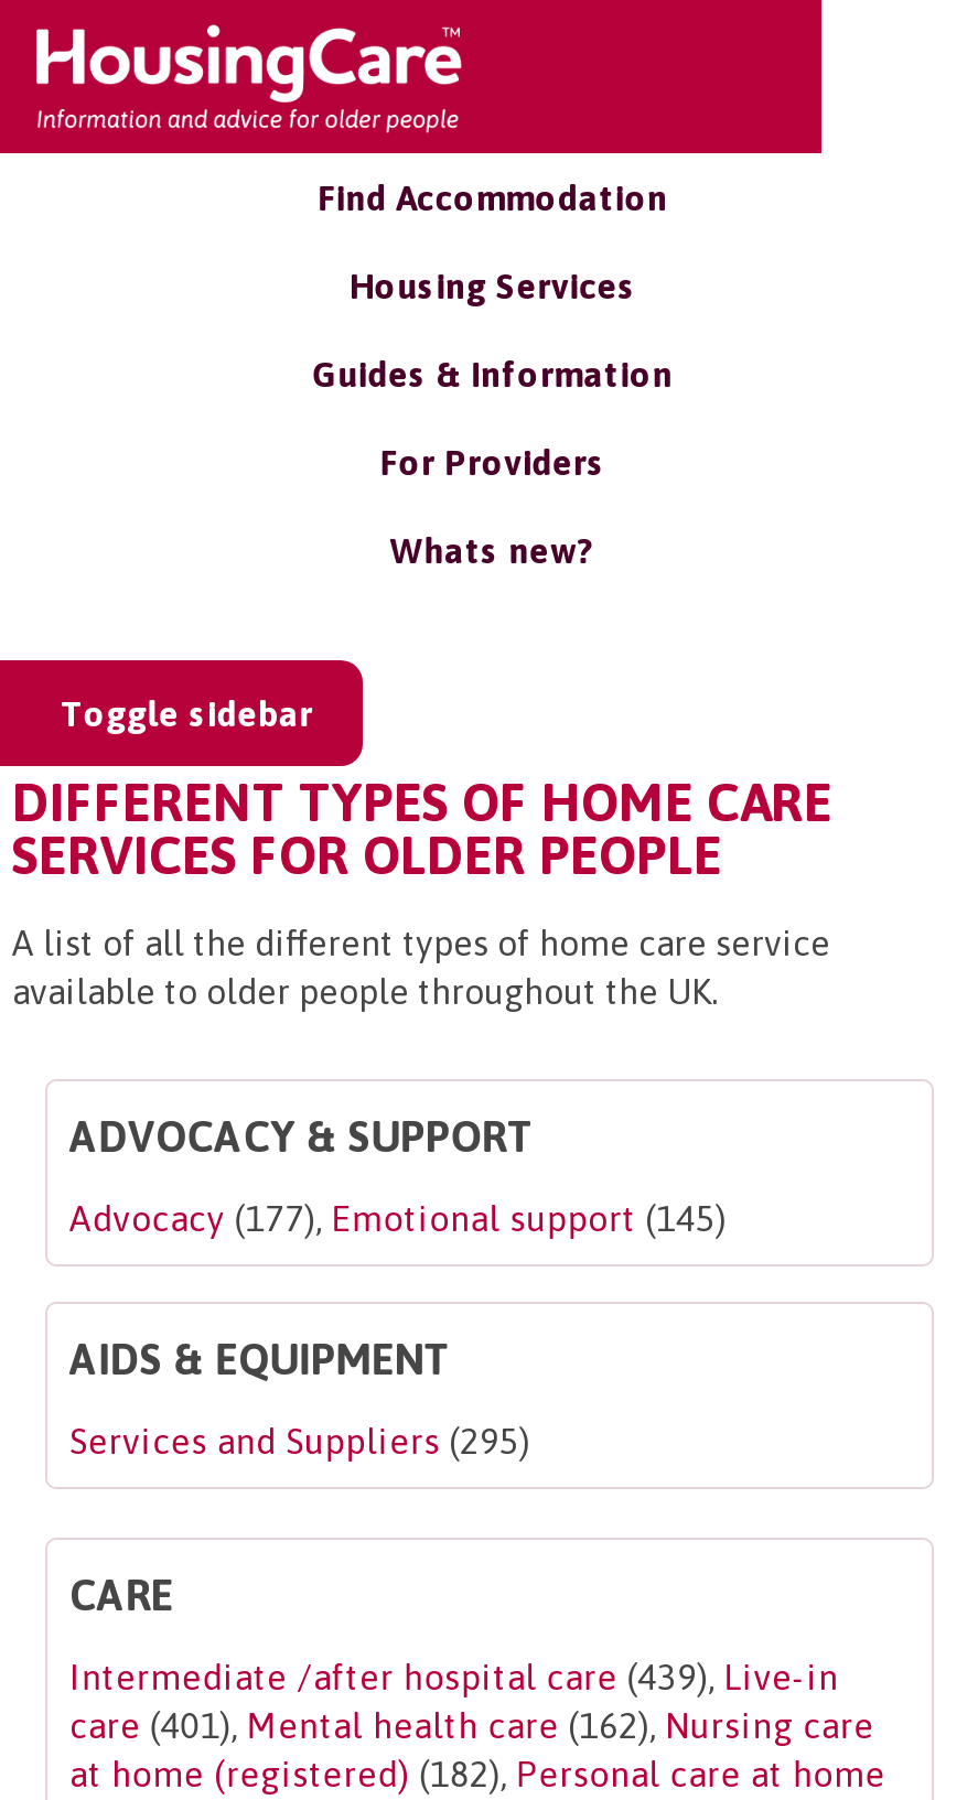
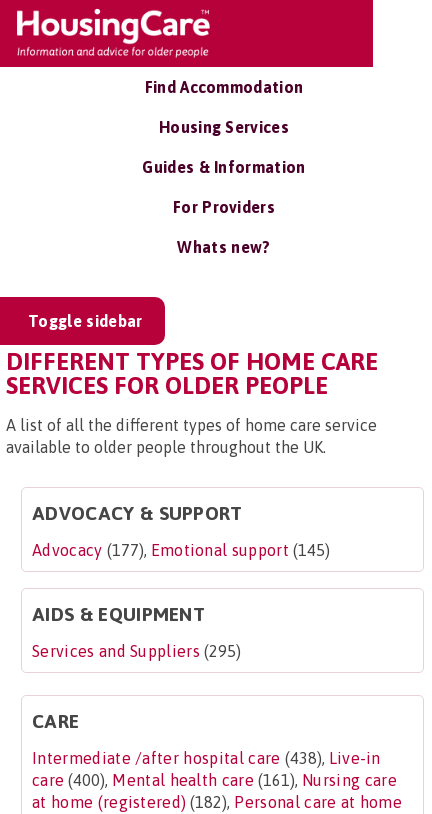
- Intermediate /after hospital care (439), Live-in
+ Intermediate /after hospital care (438), Live-in

- care (401), Mental health care (162), Nursing care
+ care (400), Mental health care (161), Nursing care
